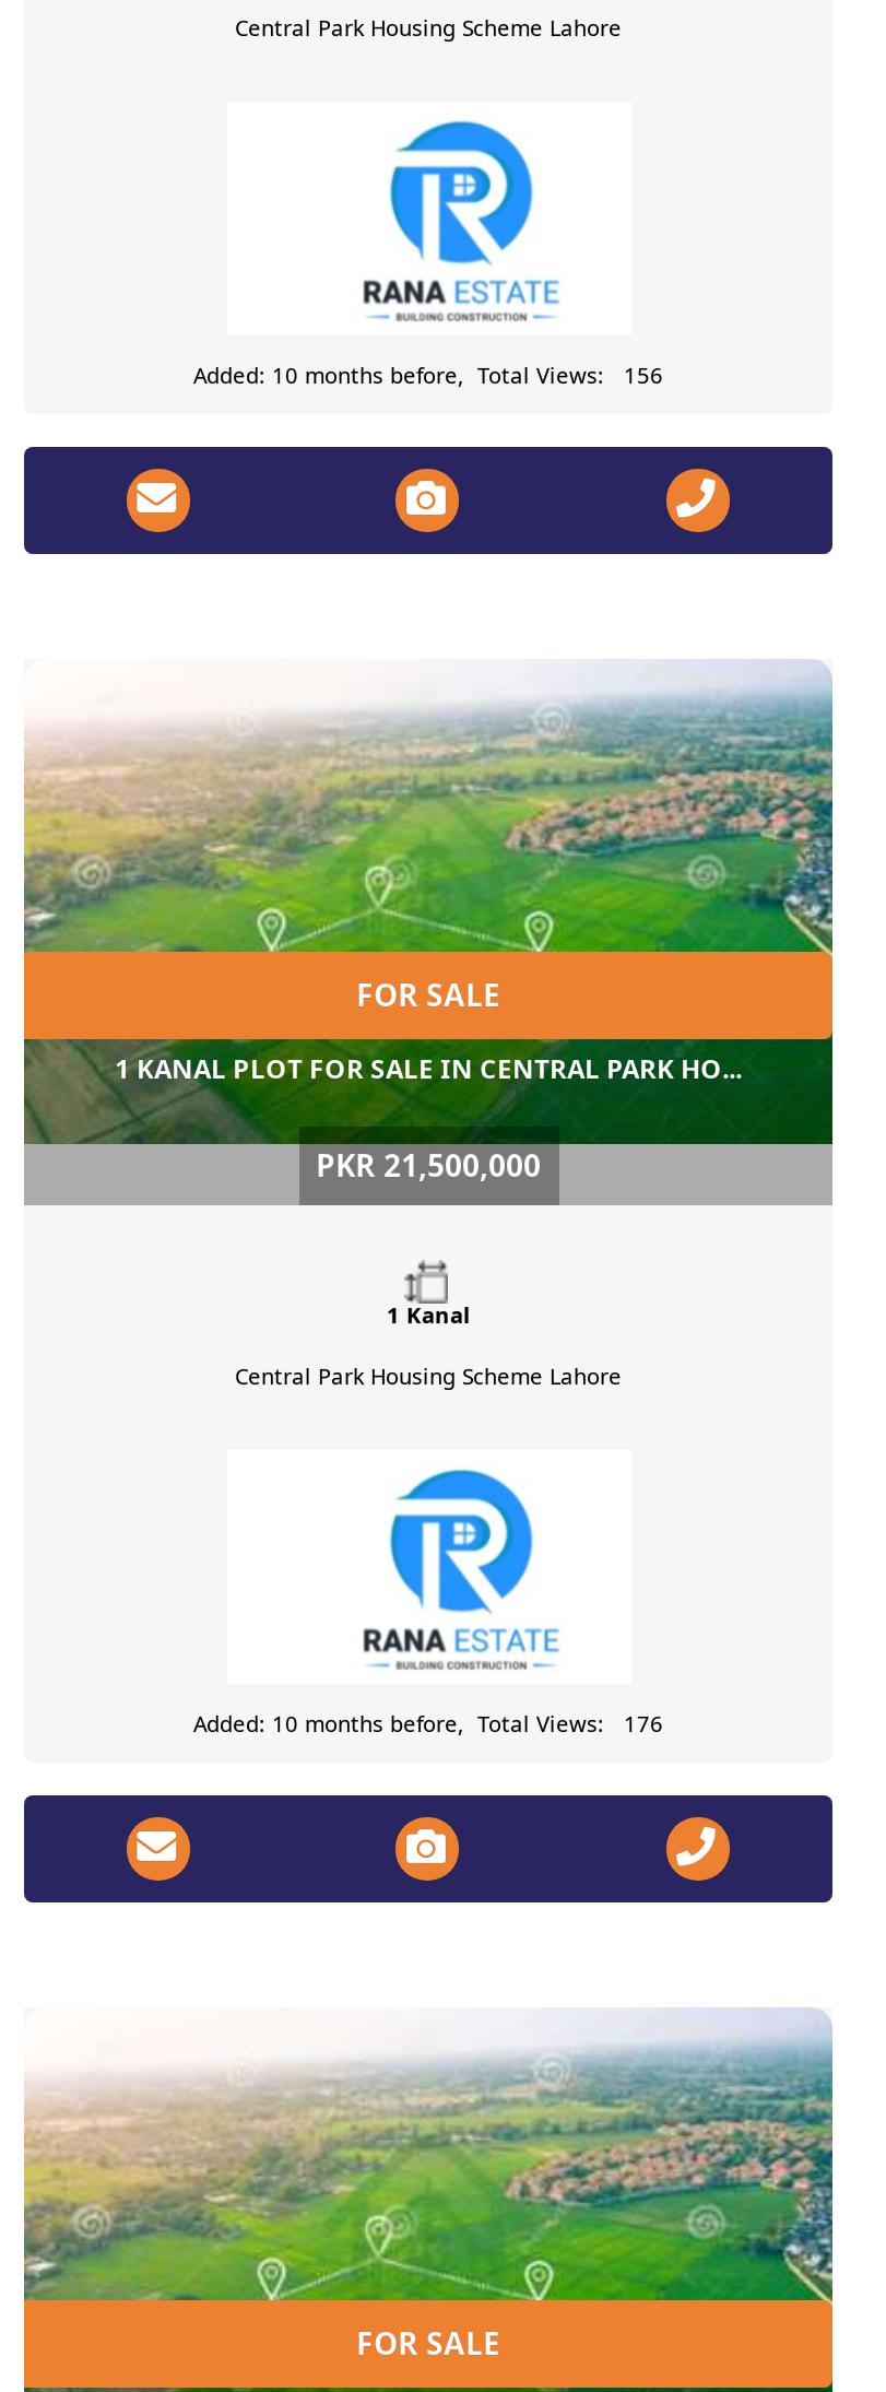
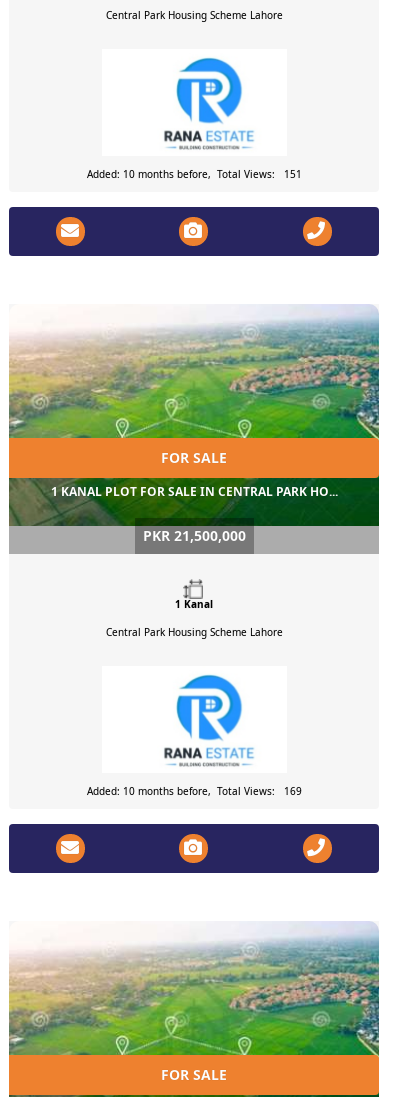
- Added: 10 months before, Total Views: 156
+ Added: 10 months before, Total Views: 151

- Added: 10 months before, Total Views: 176
+ Added: 10 months before, Total Views: 169
